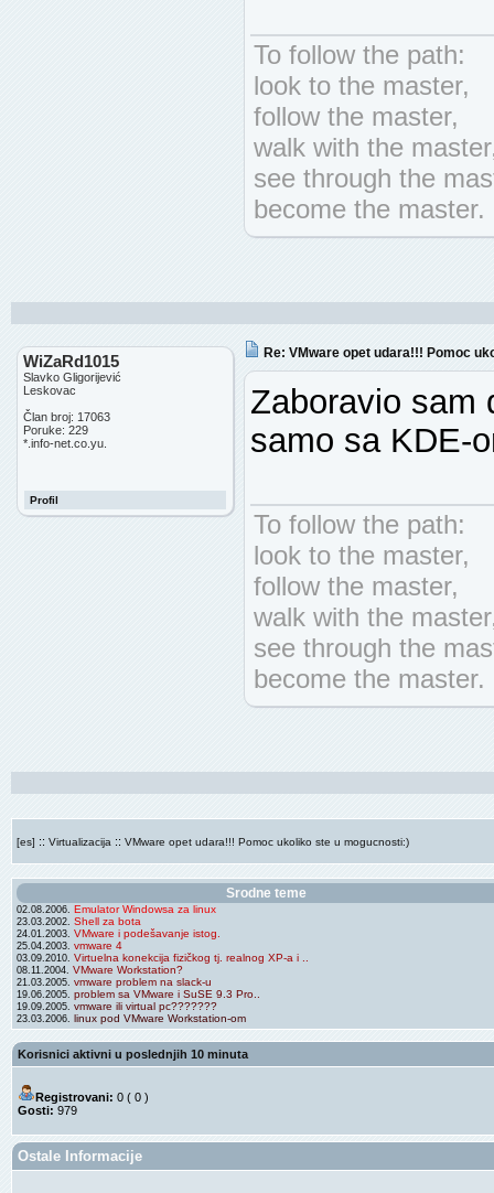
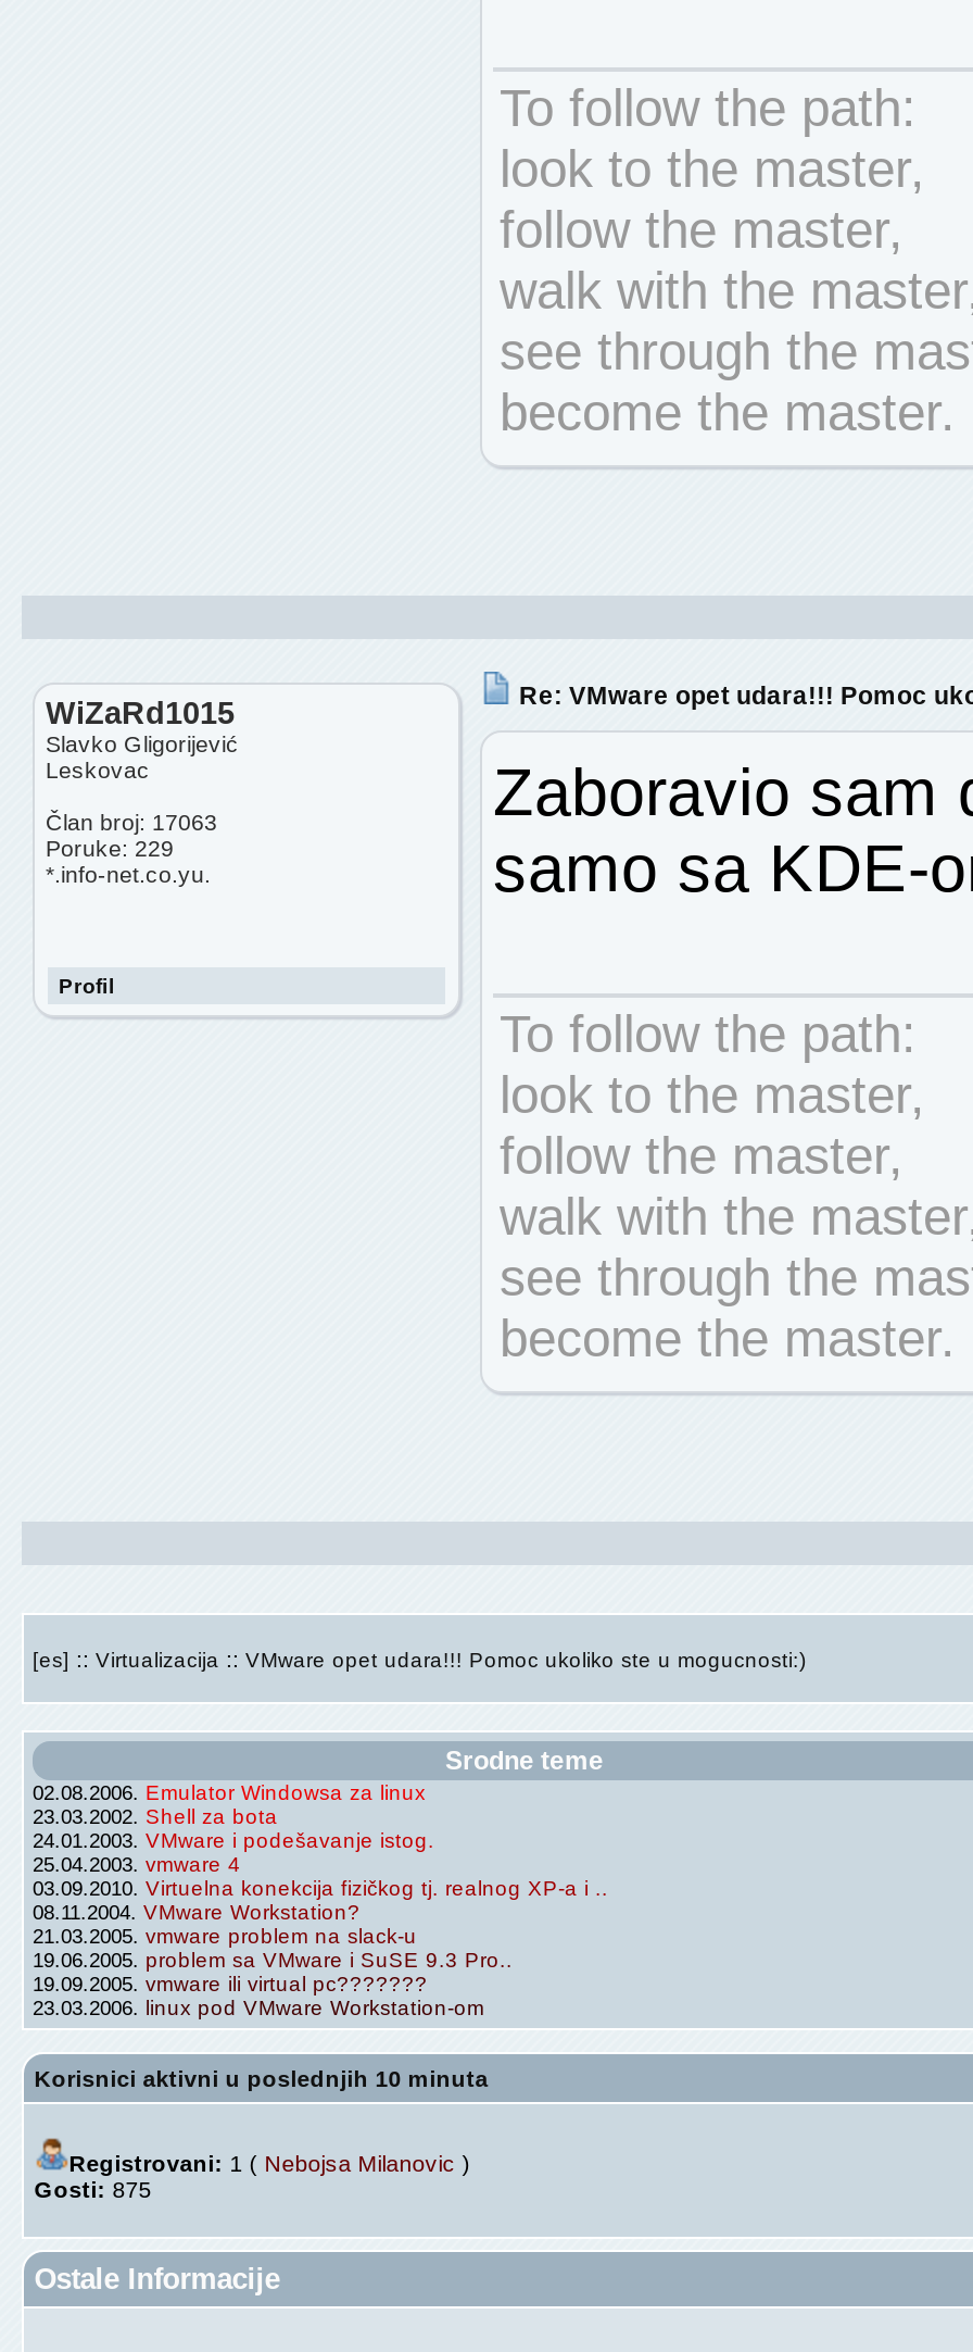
- Registrovani: 0 ( 0 )
- Gosti:979
+ Registrovani: 1 (Nebojsa Milanovic)
+ Gosti:875
